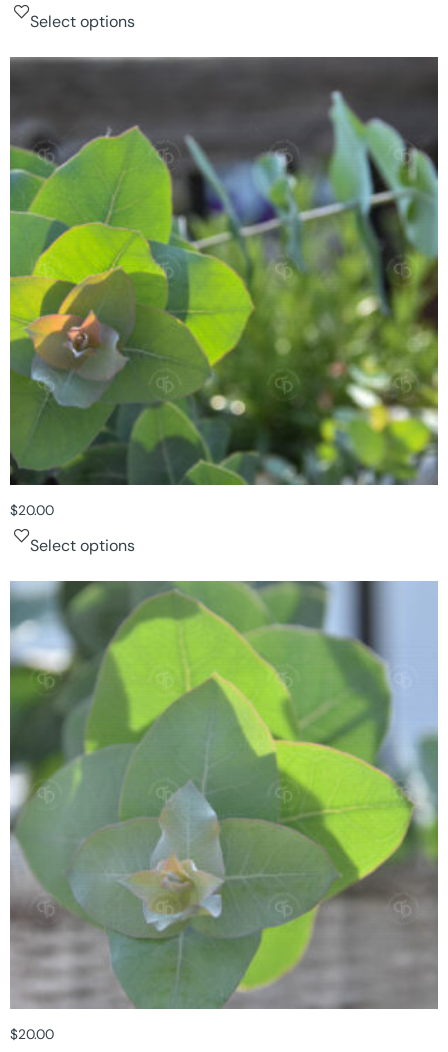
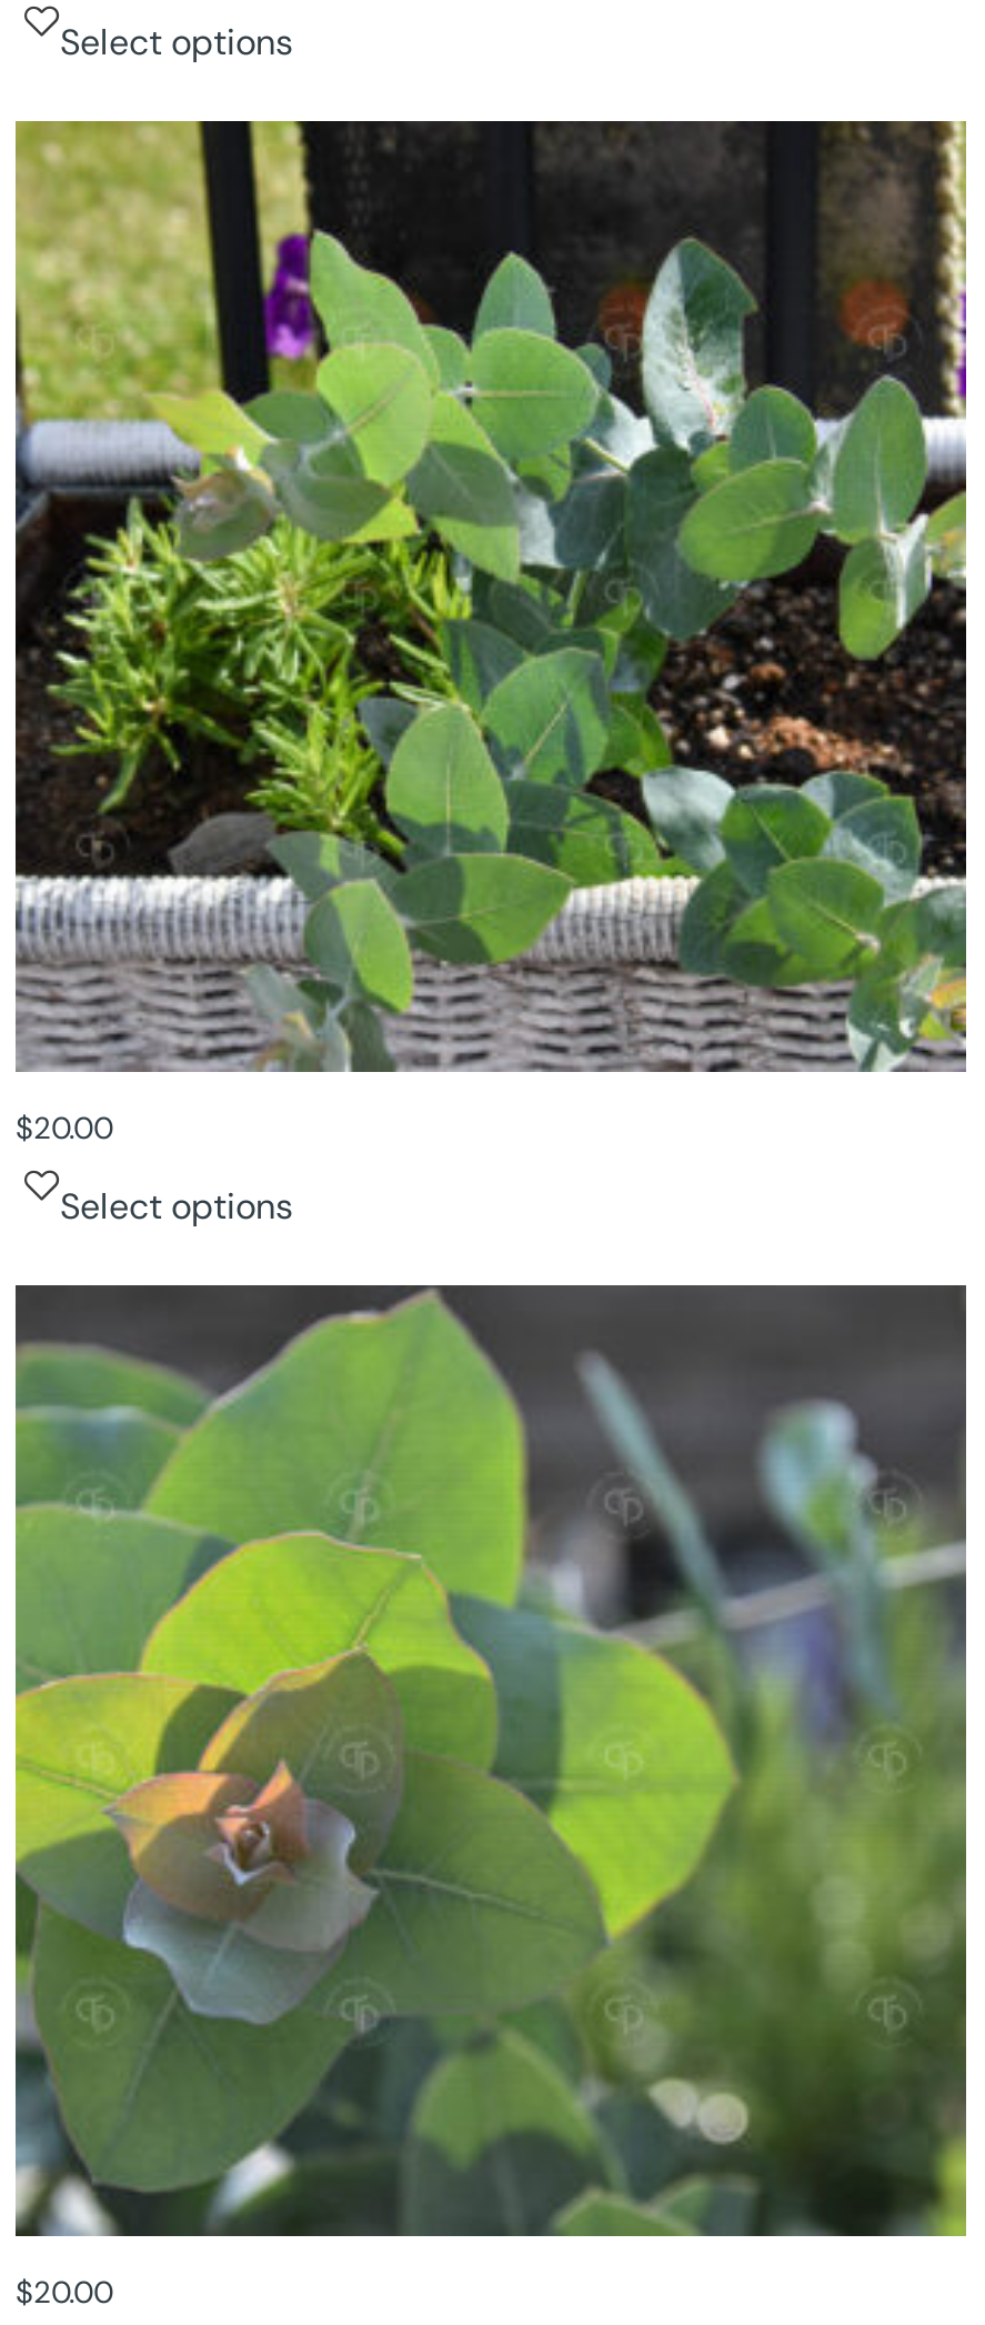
- [image]
+ [image]

- [image]
+ [image]
